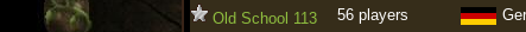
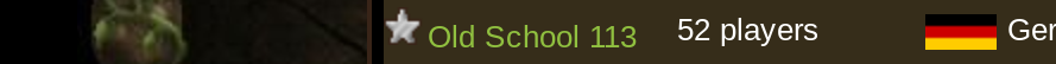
- Old School 113 56 players
+ Old School 113 52 players
